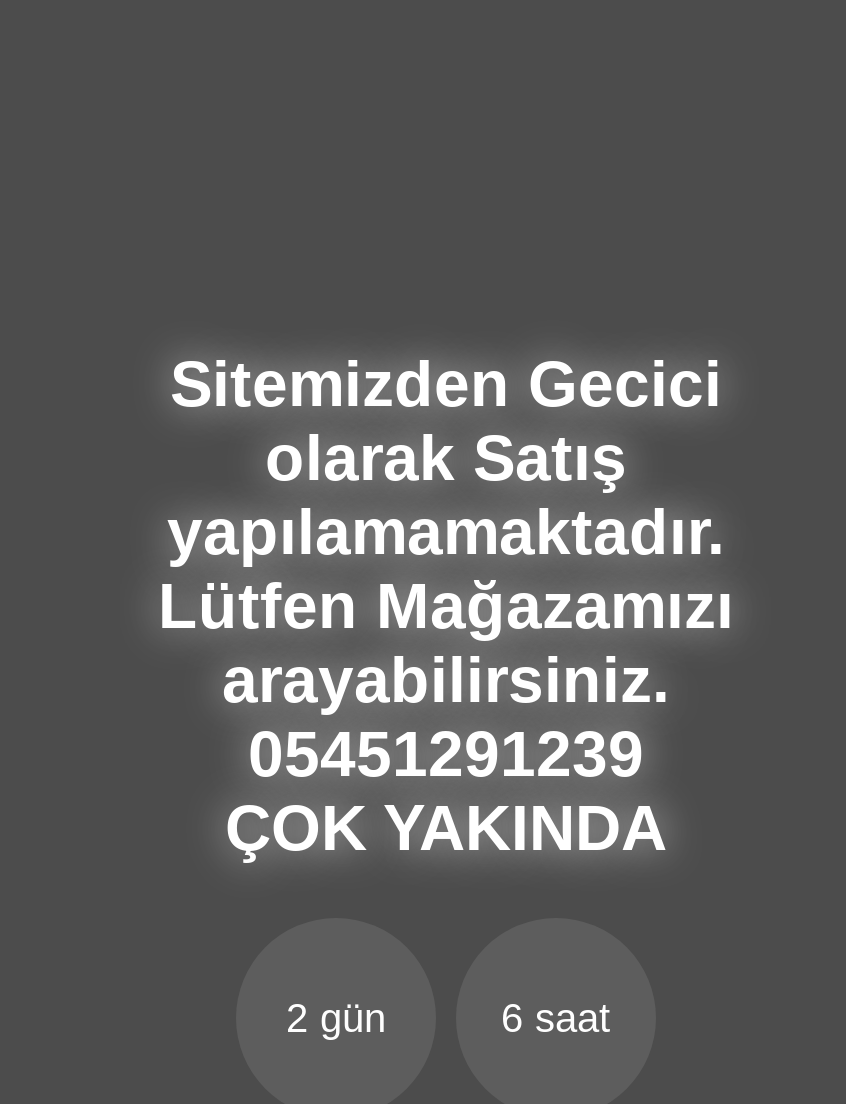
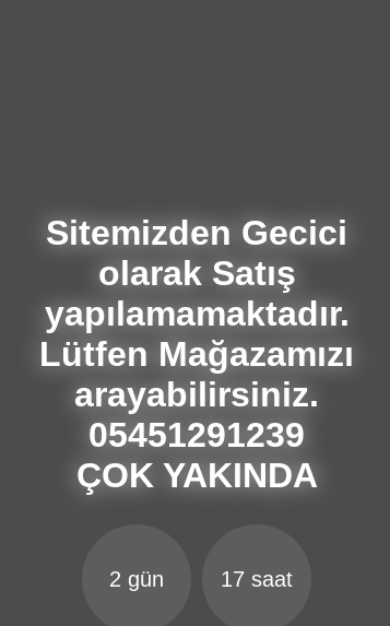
- 6 saat
+ 17 saat
